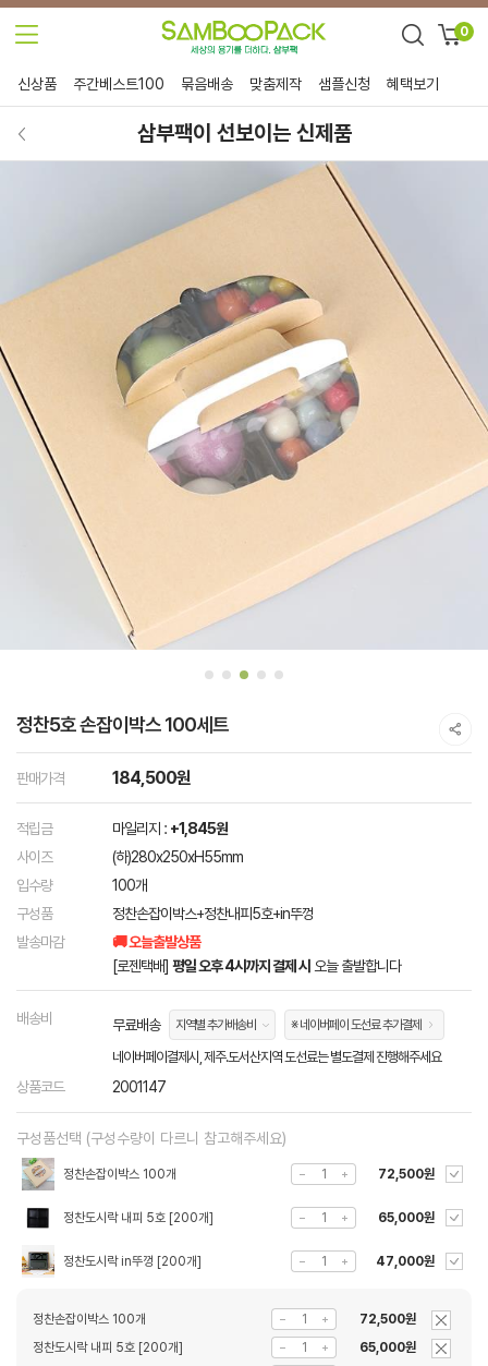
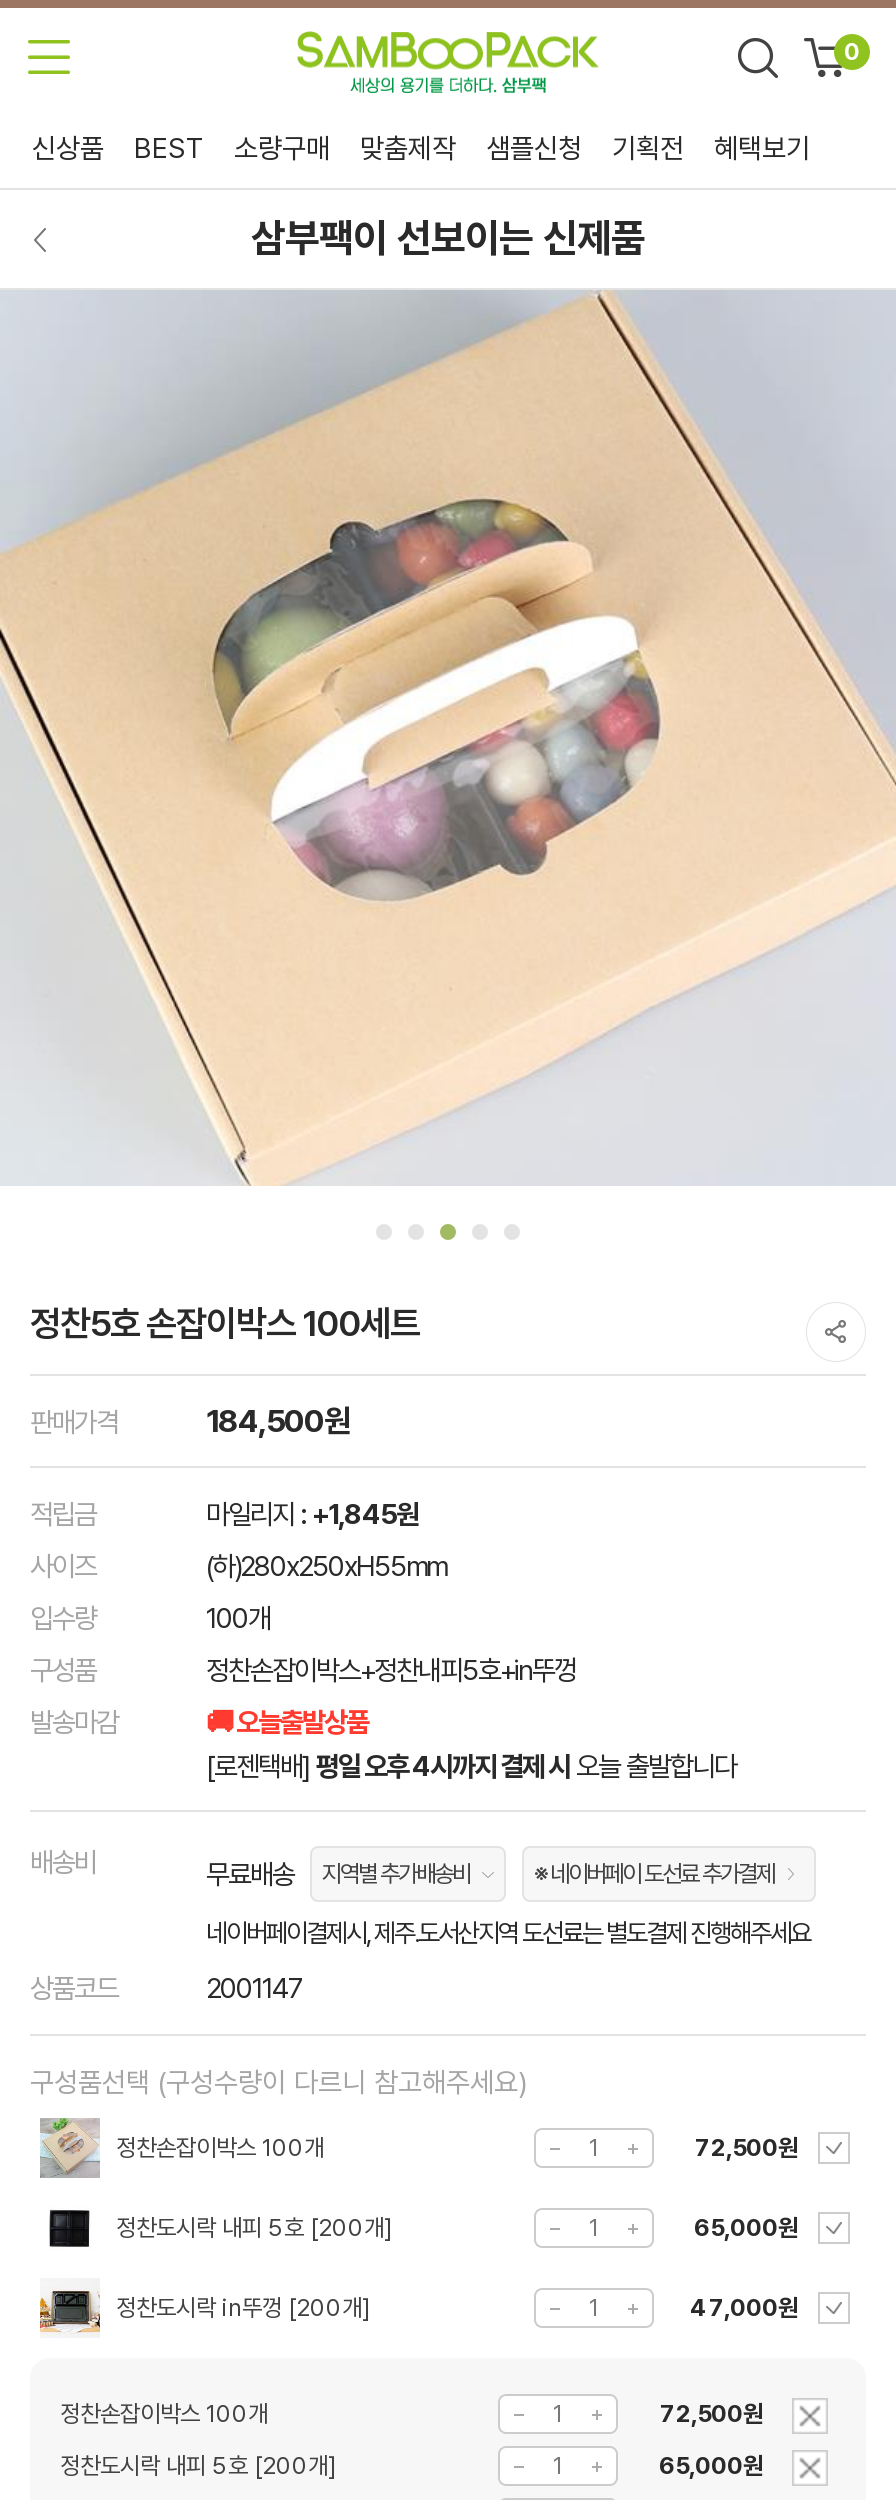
- 주간베스트100
- 묶음배송
+ BEST
+ 소량구매

+ 기획전
